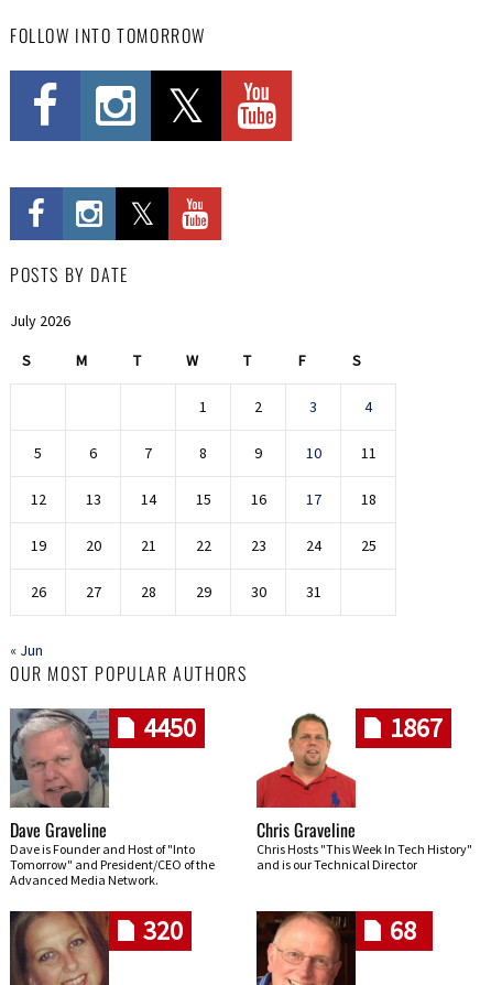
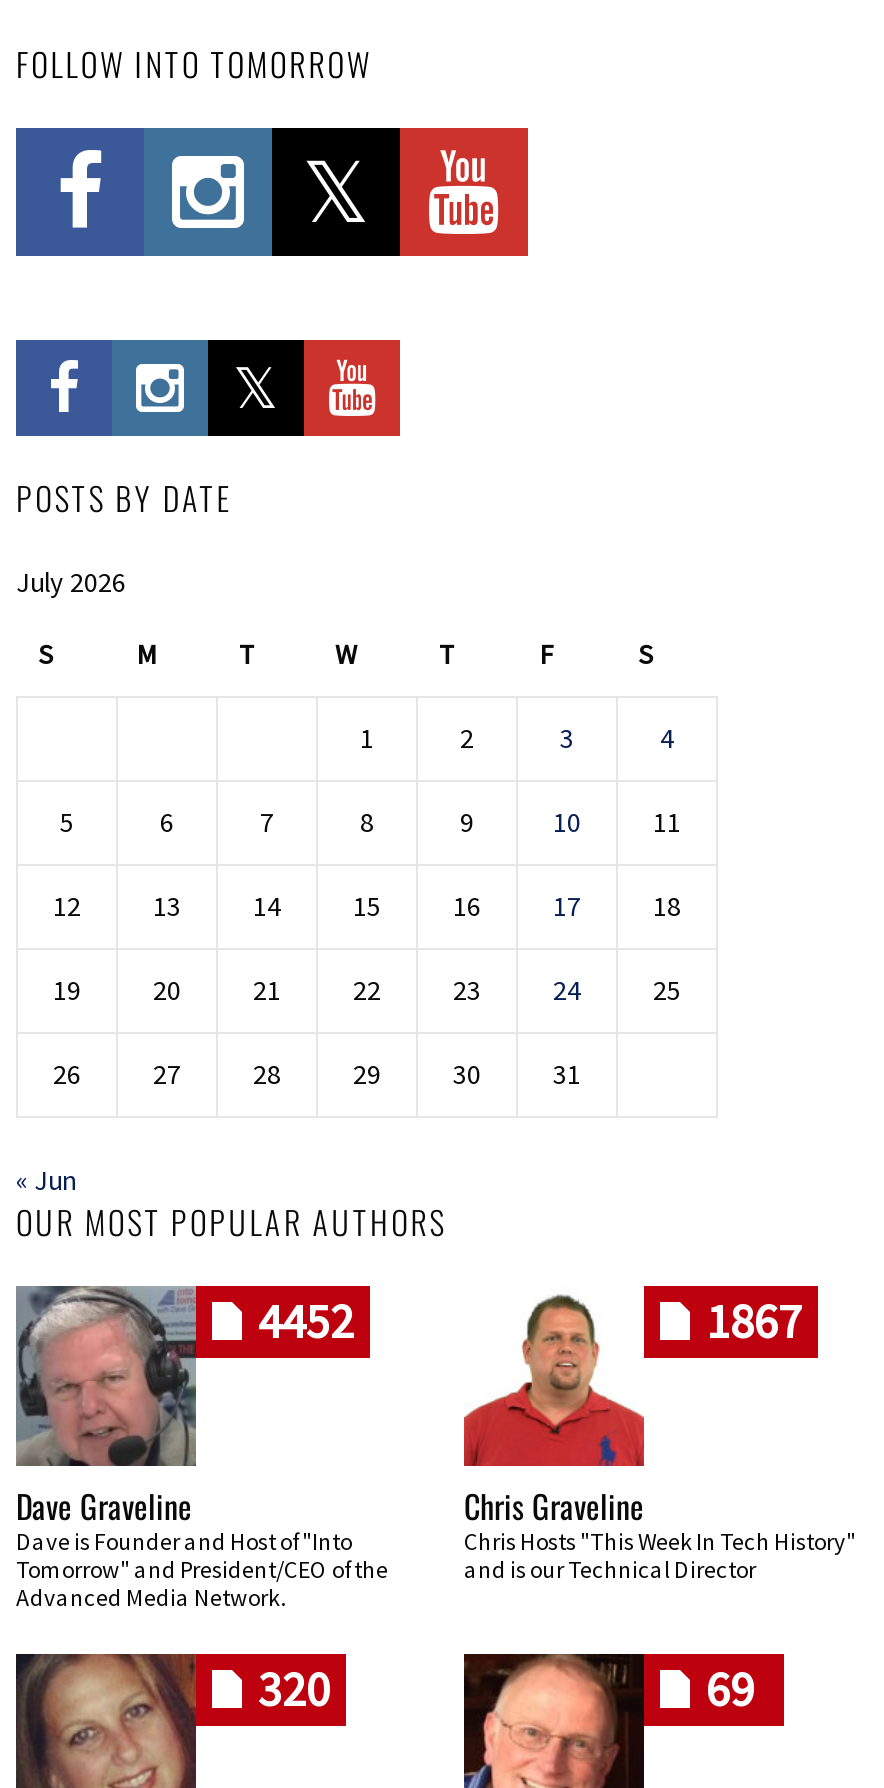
- 4450
+ 4452

- 68
+ 69
